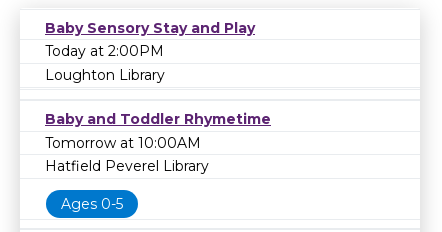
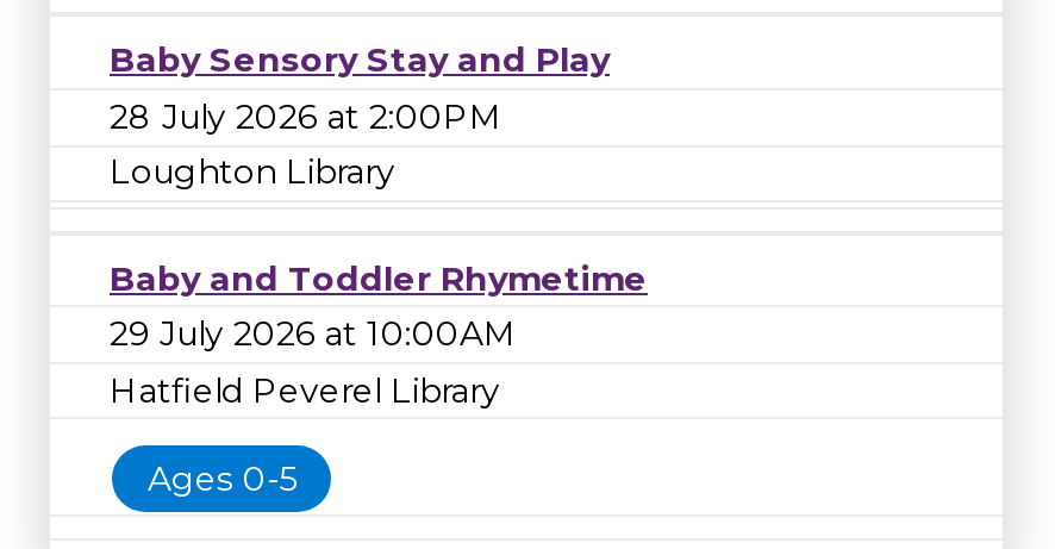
- Today at 2:00PM
+ 28 July 2026 at 2:00PM

- Tomorrow at 10:00AM
+ 29 July 2026 at 10:00AM
